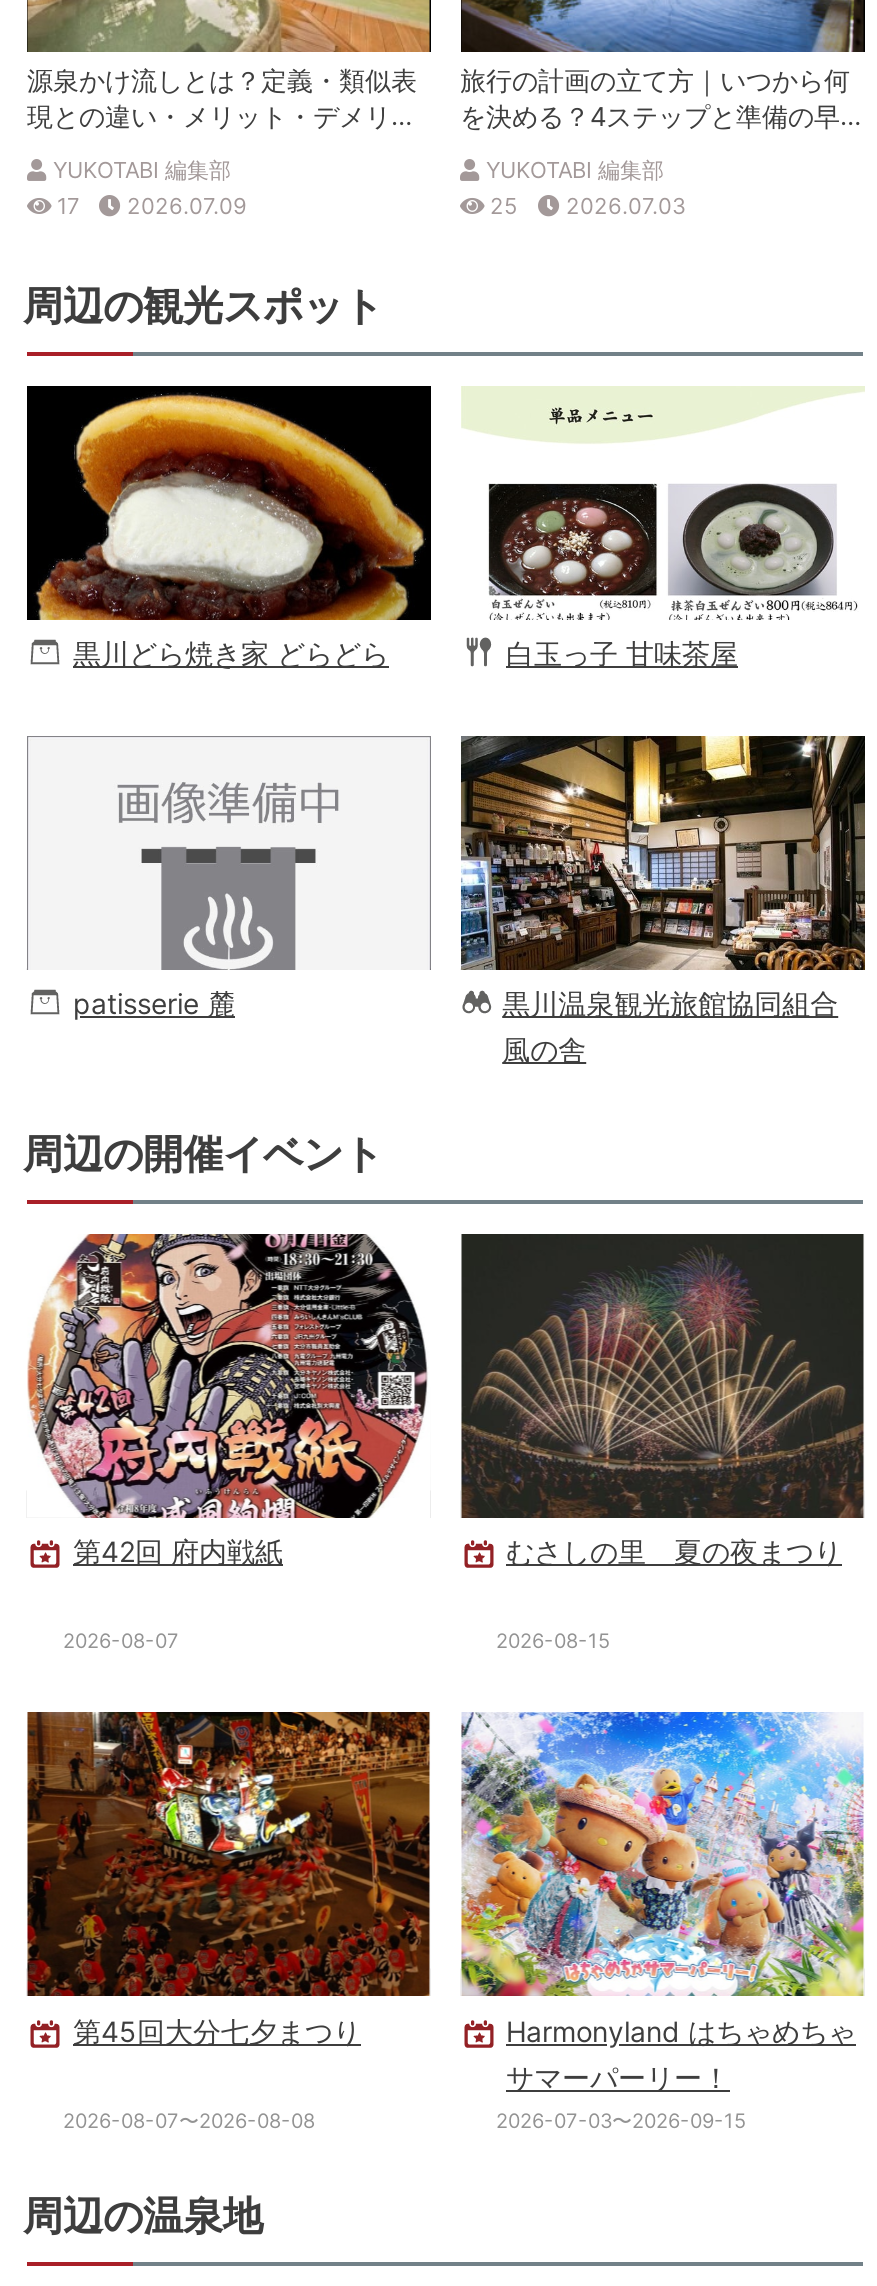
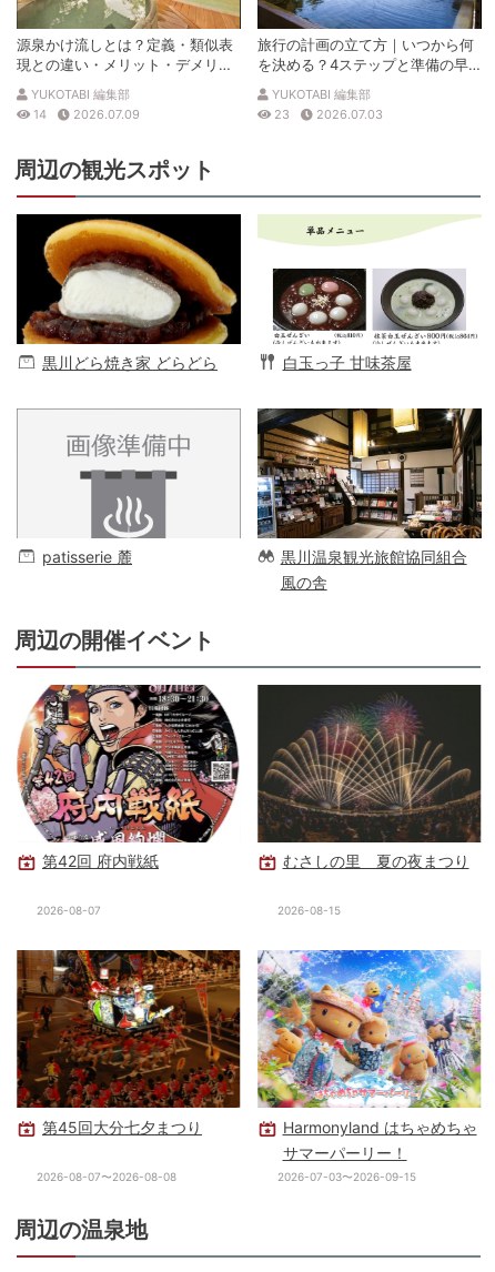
- 17 2026.07.09
+ 14 2026.07.09

- 25 2026.07.03
+ 23 2026.07.03
